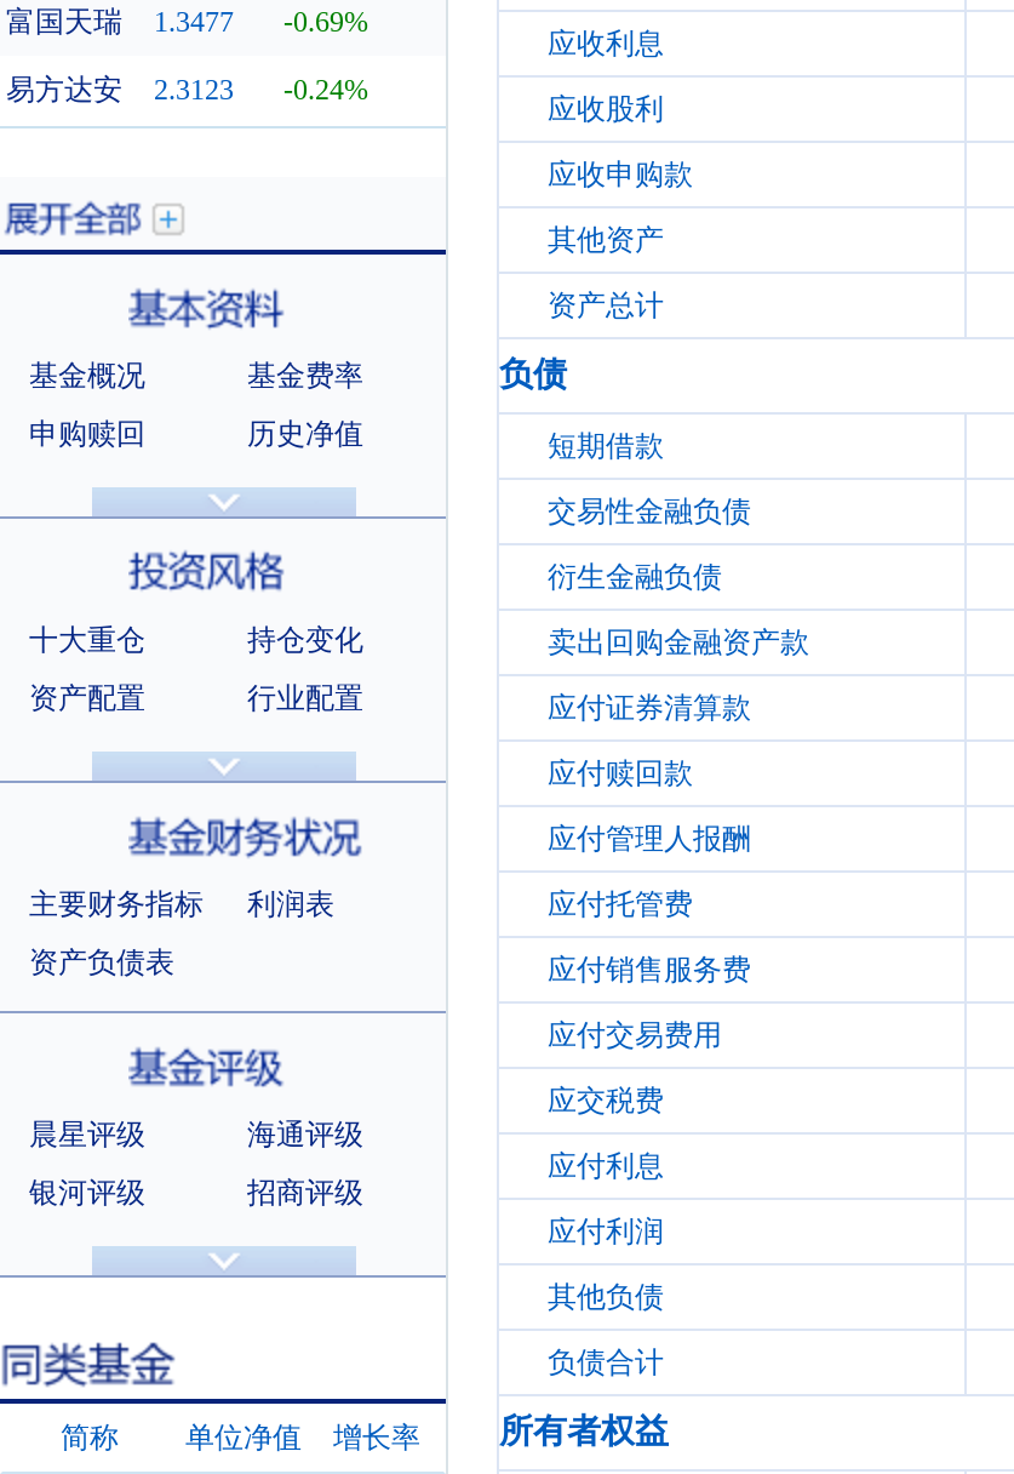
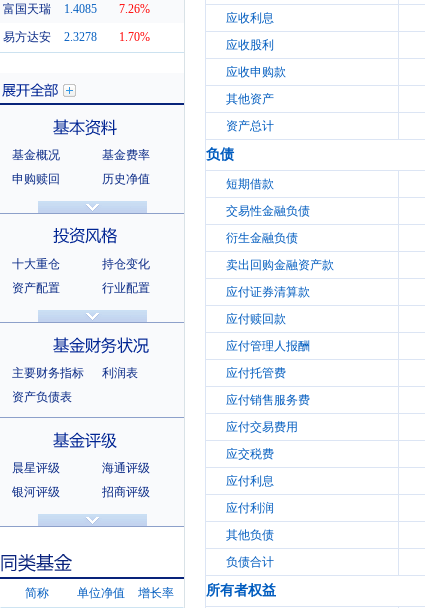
- 1.3477
+ 1.4085

- -0.69%
+ 7.26%

- 2.3123
+ 2.3278

- -0.24%
+ 1.70%
